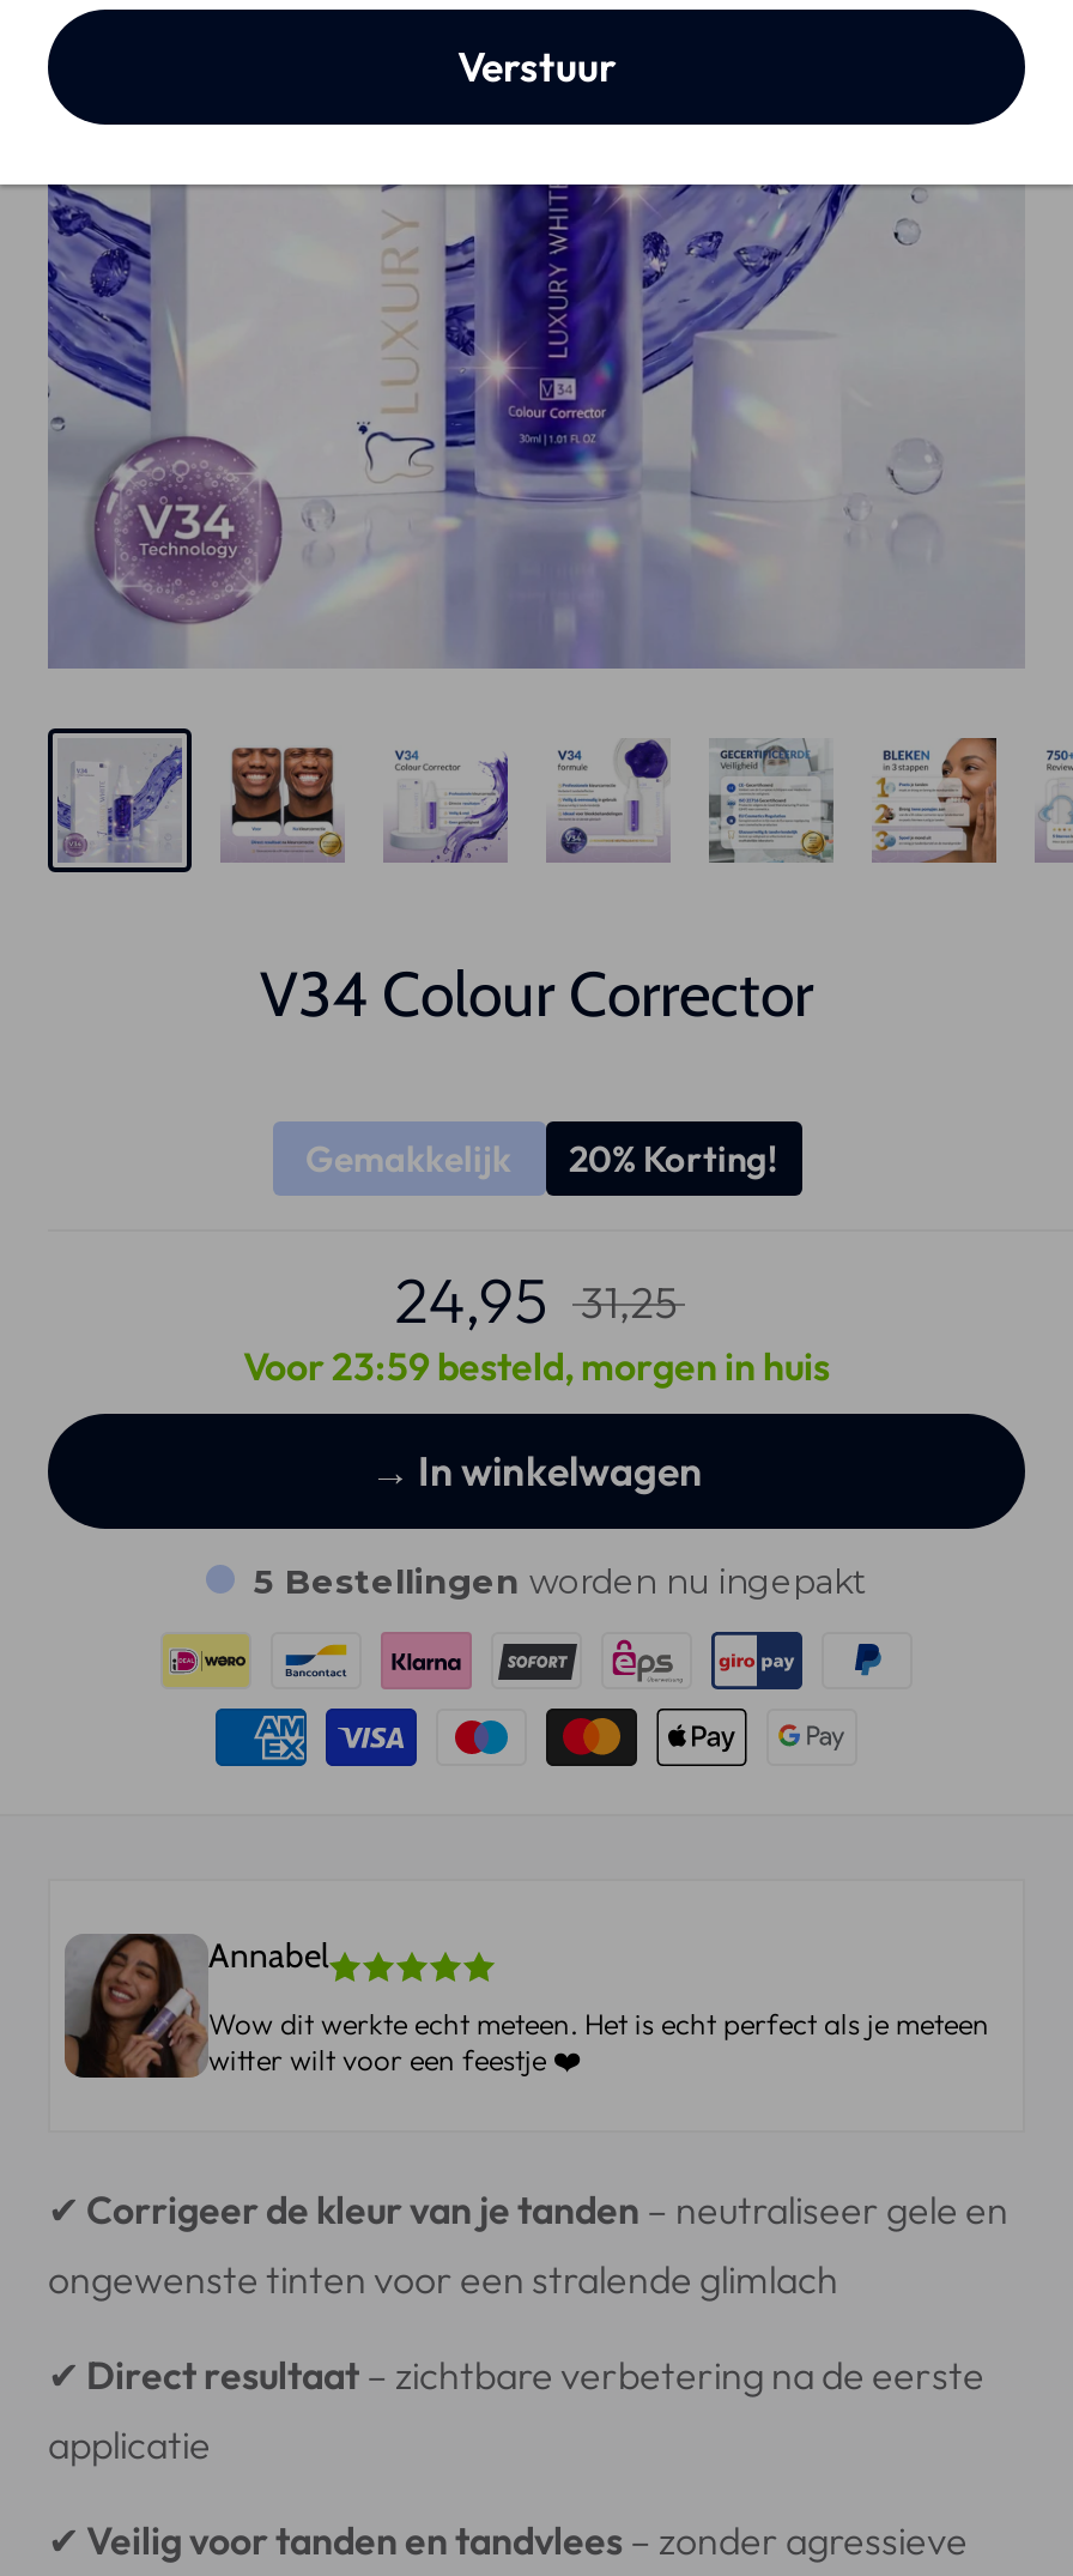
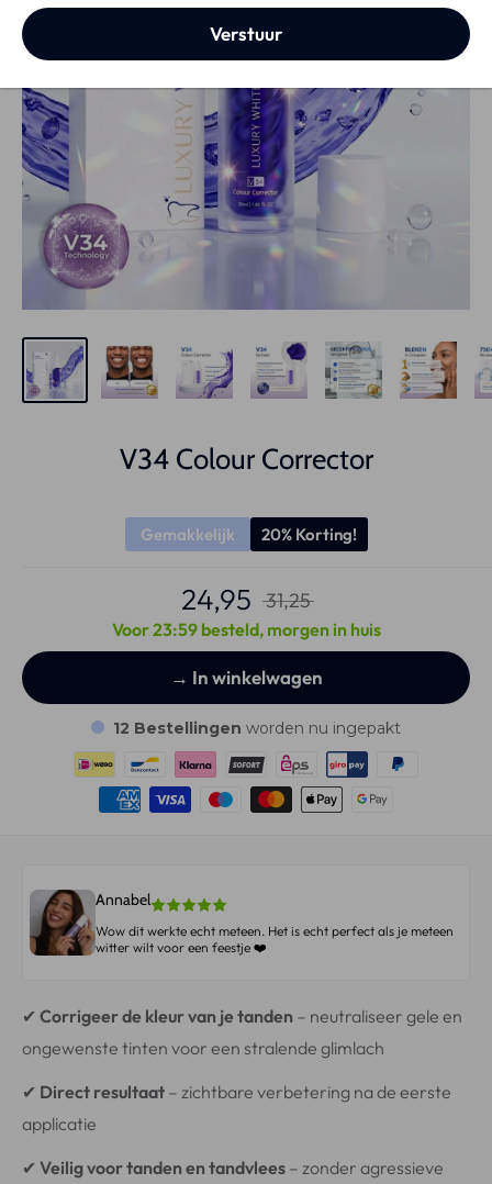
- 5 Bestellingen worden nu ingepakt
+ 12 Bestellingen worden nu ingepakt
